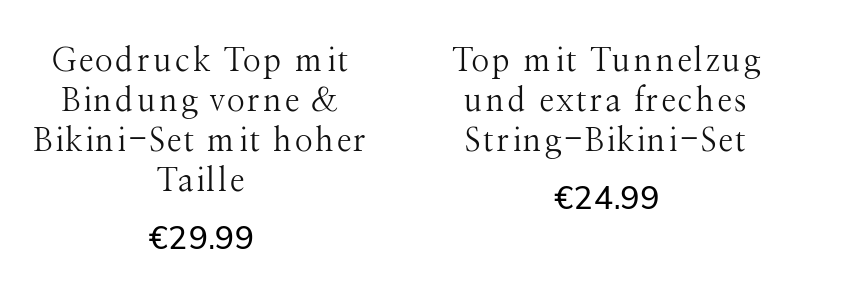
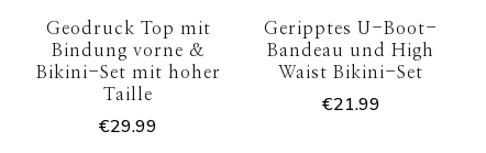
- Top mit Tunnelzug
- und extra freches
- String-Bikini-Set
+ Geripptes U-Boot-
+ Bandeau und High
+ Waist Bikini-Set

- €24.99
+ €21.99
